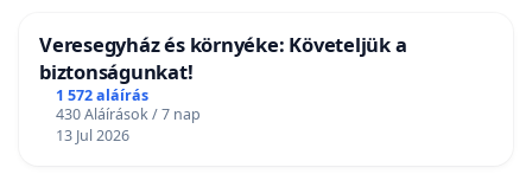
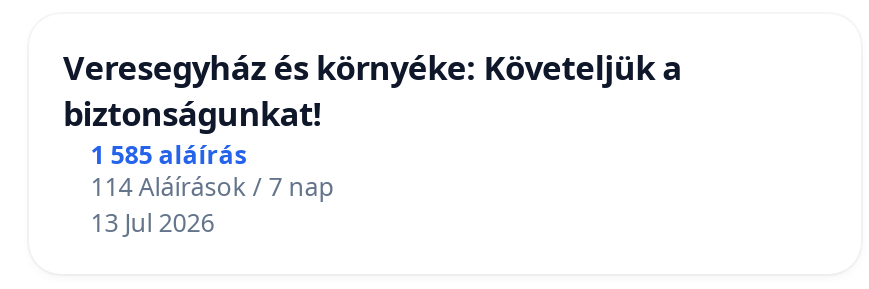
- 1 572 aláírás
+ 1 585 aláírás

- 430 Aláírások / 7 nap
+ 114 Aláírások / 7 nap
